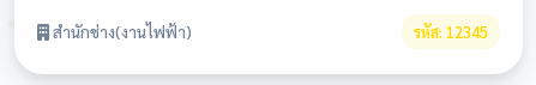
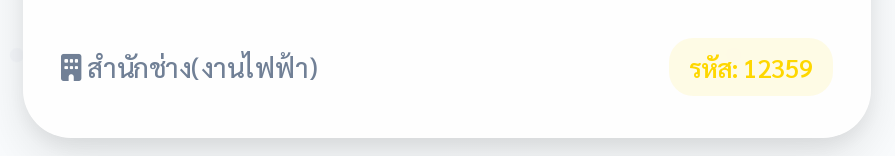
- รหัส: 12345
+ รหัส: 12359
